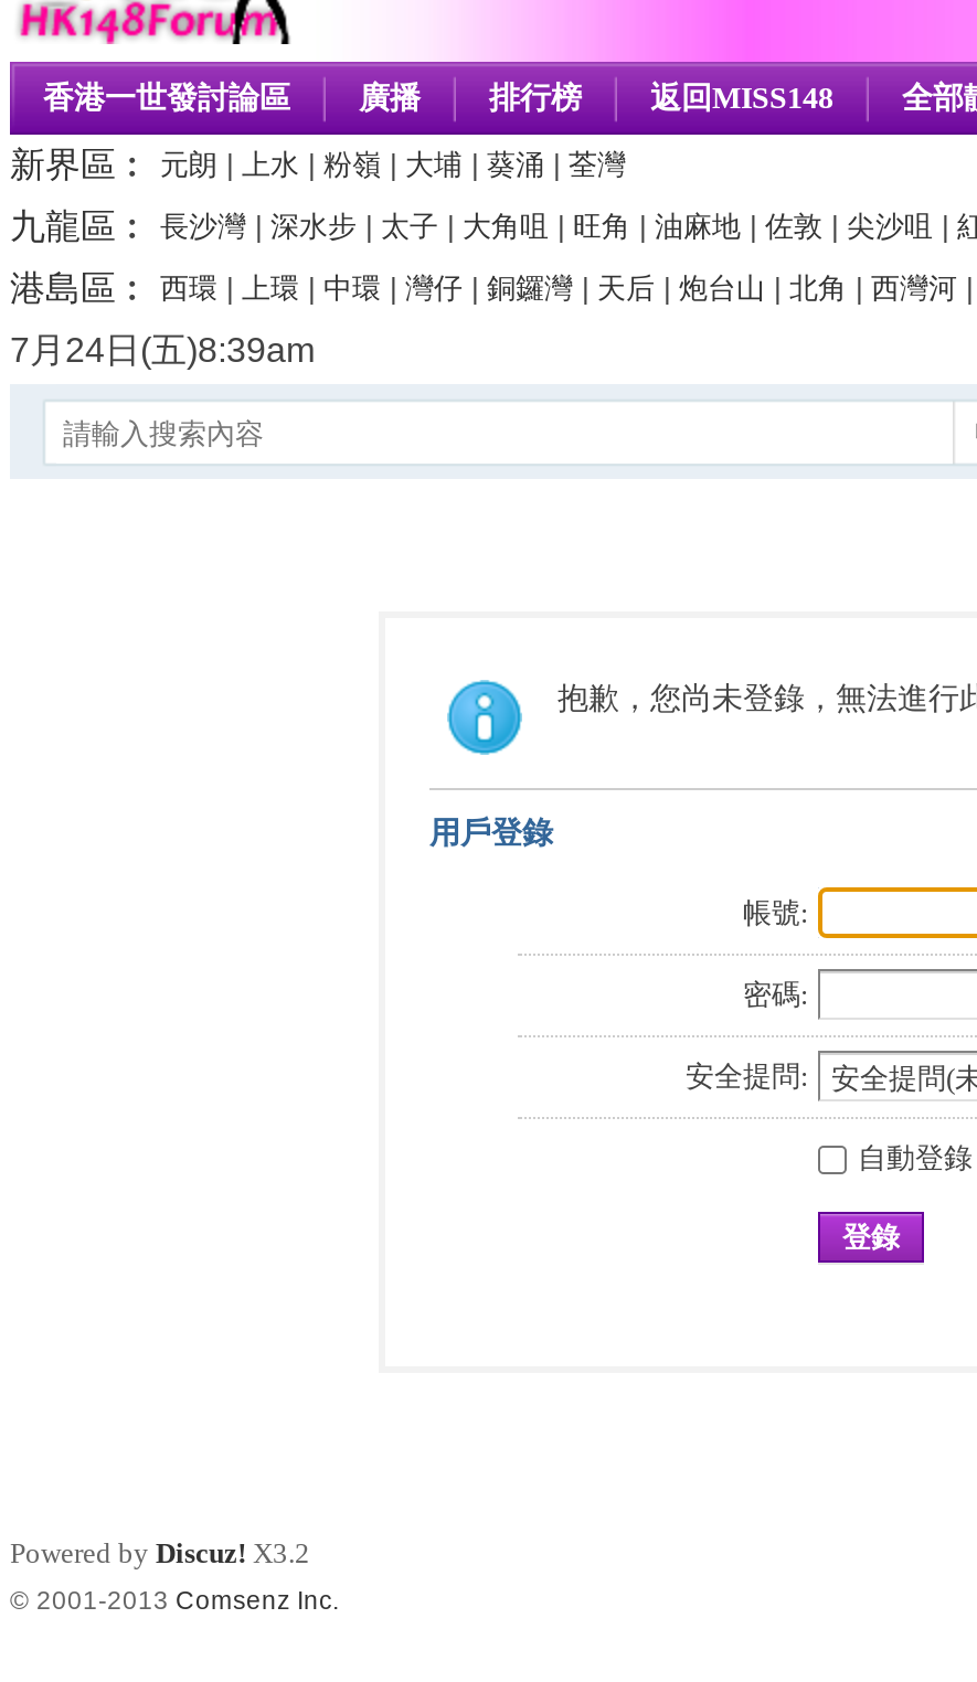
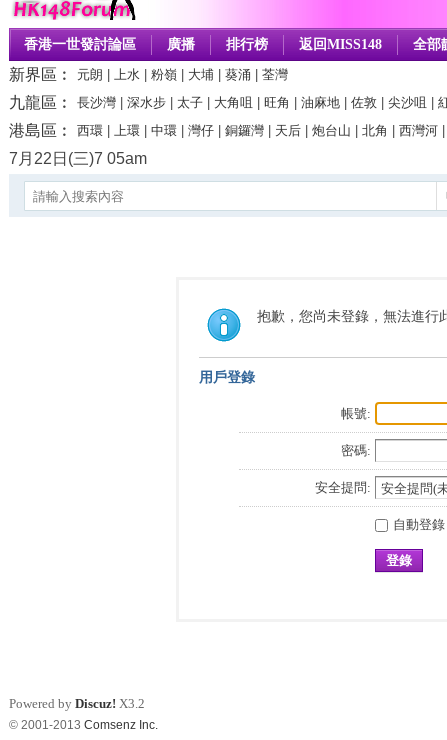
- 7月24日(五)8:39am
+ 7月22日(三)7:05am
